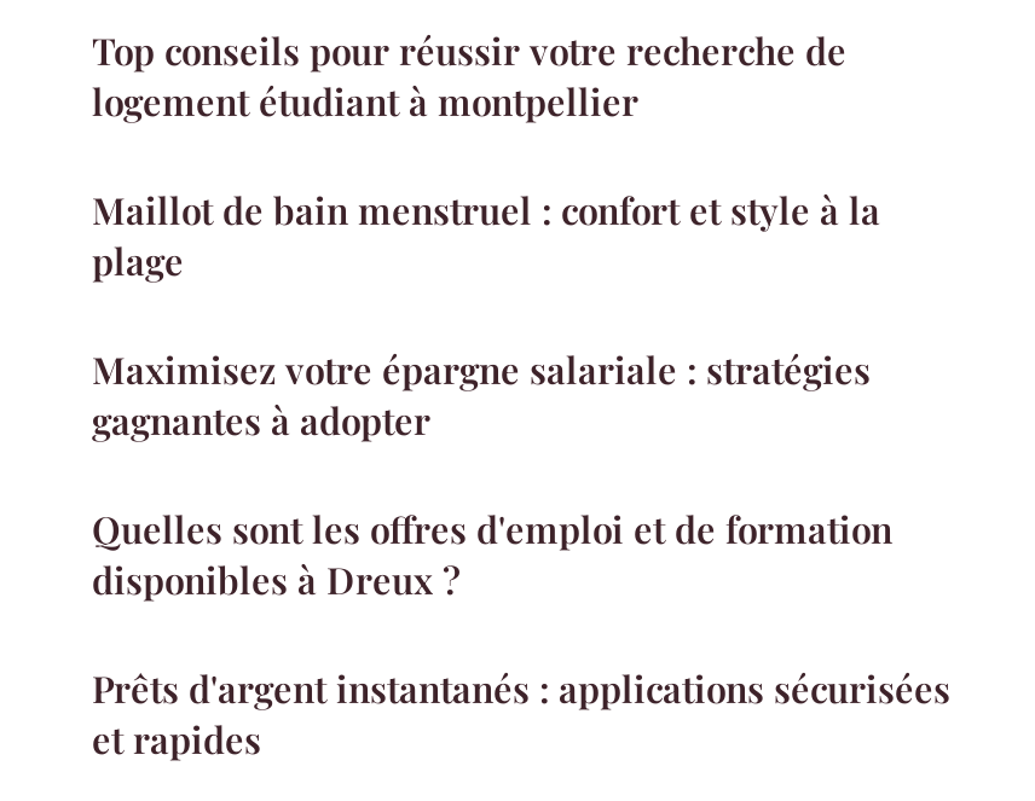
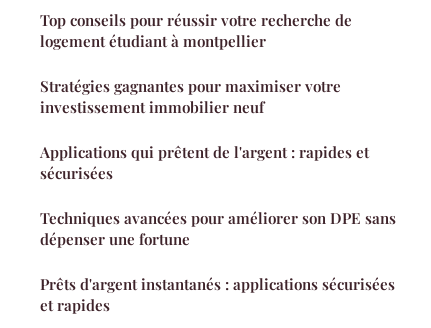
- Maillot de bain menstruel : confort et style à la
- plage
+ Stratégies gagnantes pour maximiser votre
+ investissement immobilier neuf

- Maximisez votre épargne salariale : stratégies
- gagnantes à adopter
+ Applications qui prêtent de l'argent : rapides et
+ sécurisées

- Quelles sont les offres d'emploi et de formation
- disponibles à Dreux ?
+ Techniques avancées pour améliorer son DPE sans
+ dépenser une fortune
